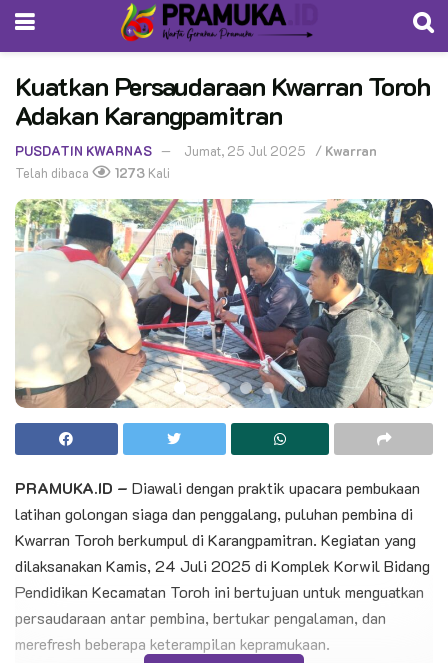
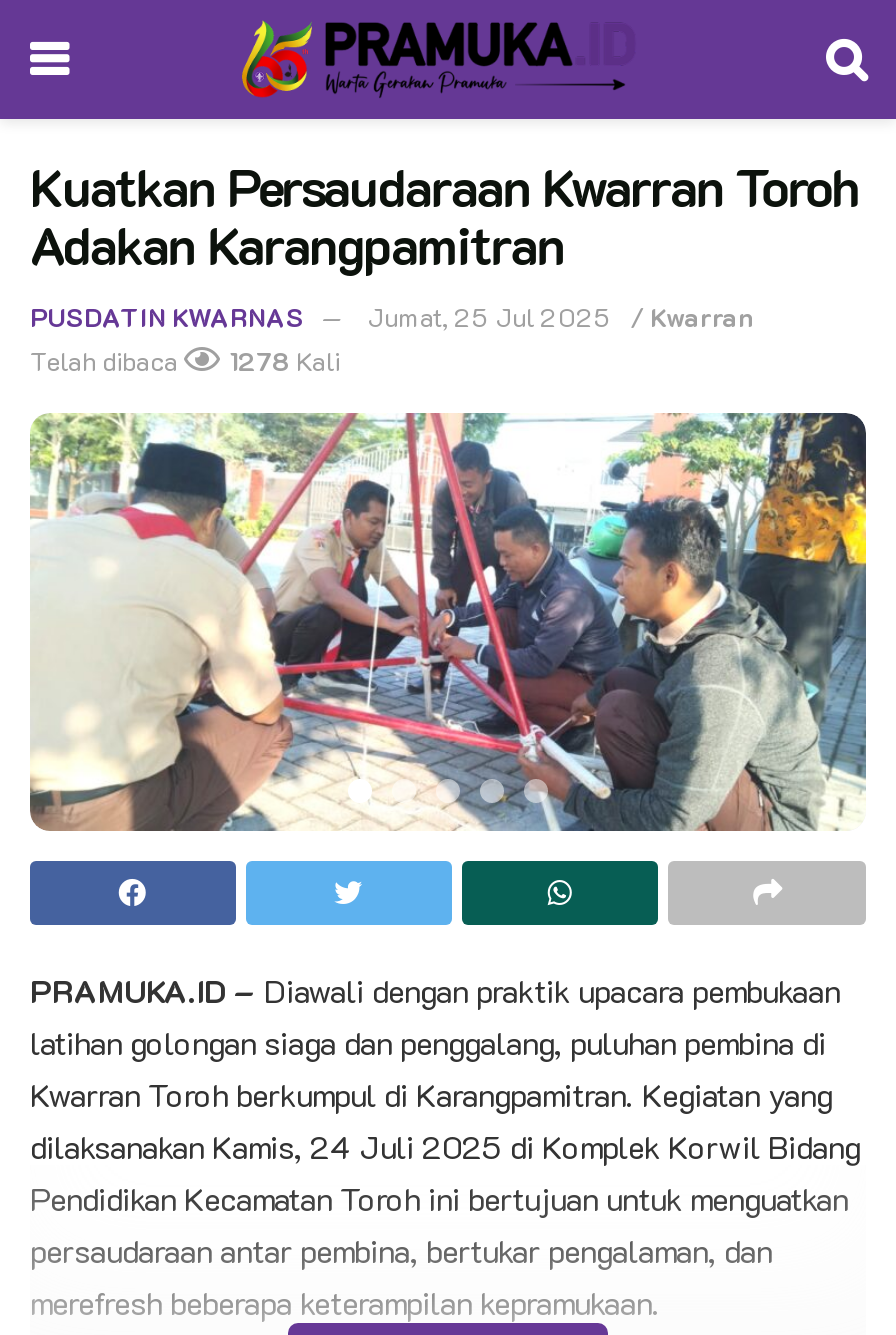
- Telah dibaca 1273 Kali
+ Telah dibaca 1278 Kali
